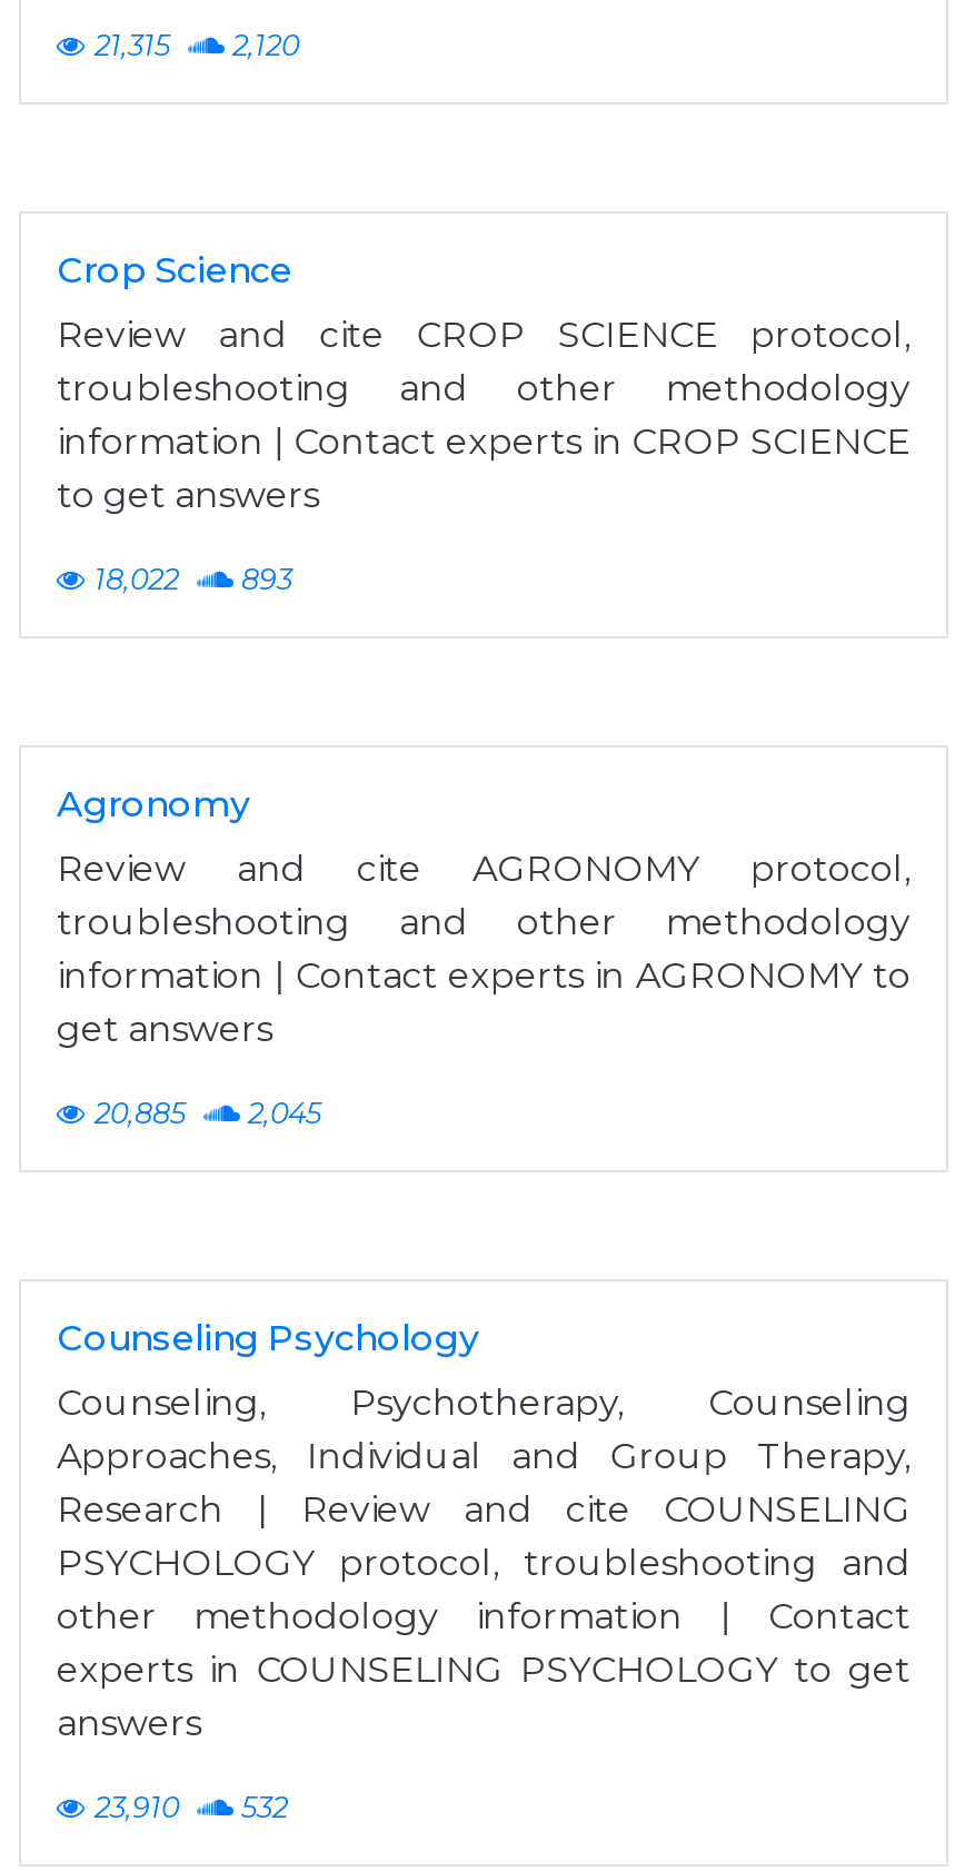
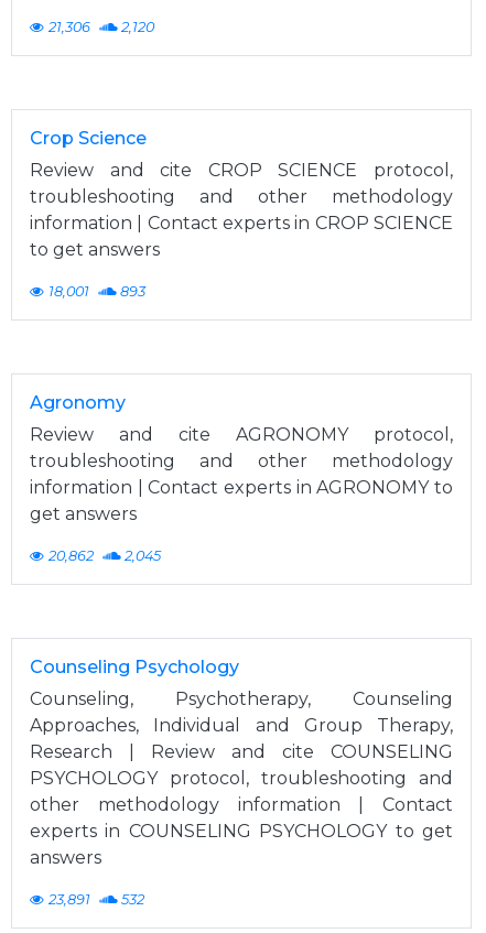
- 21,315 2,120
+ 21,306 2,120

- 18,022 893
+ 18,001 893

- 20,885 2,045
+ 20,862 2,045

- 23,910 532
+ 23,891 532
